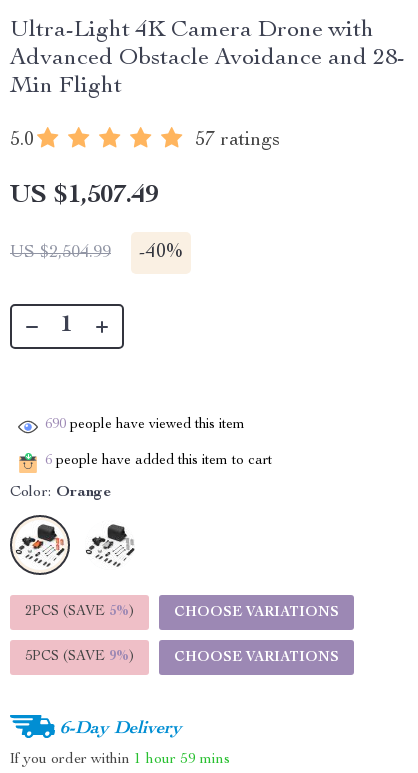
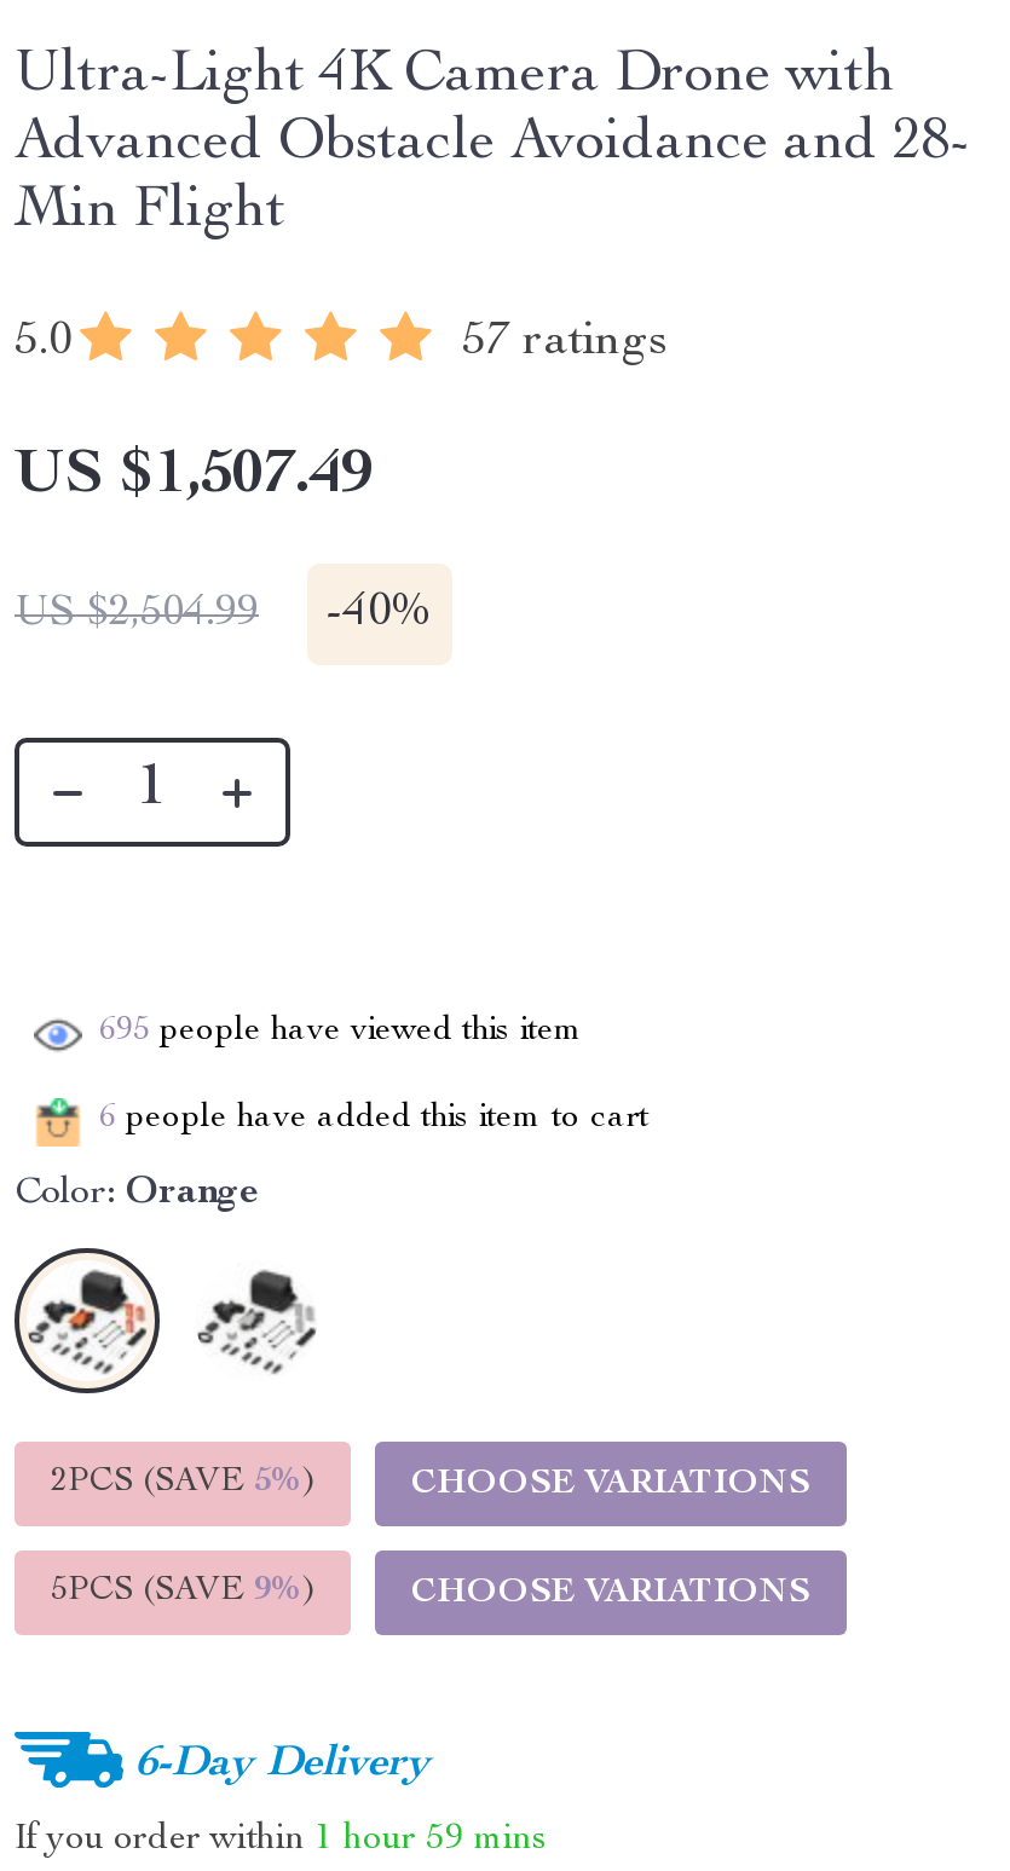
- 690 people have viewed this item
+ 695 people have viewed this item
